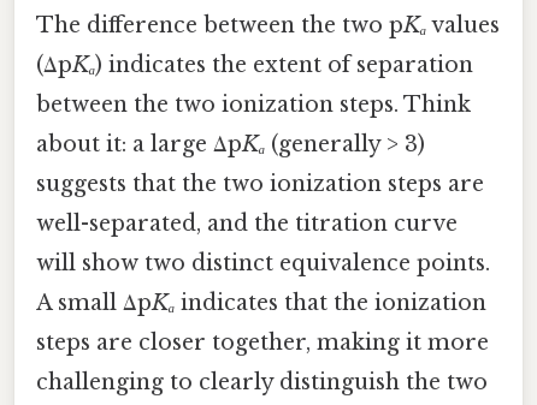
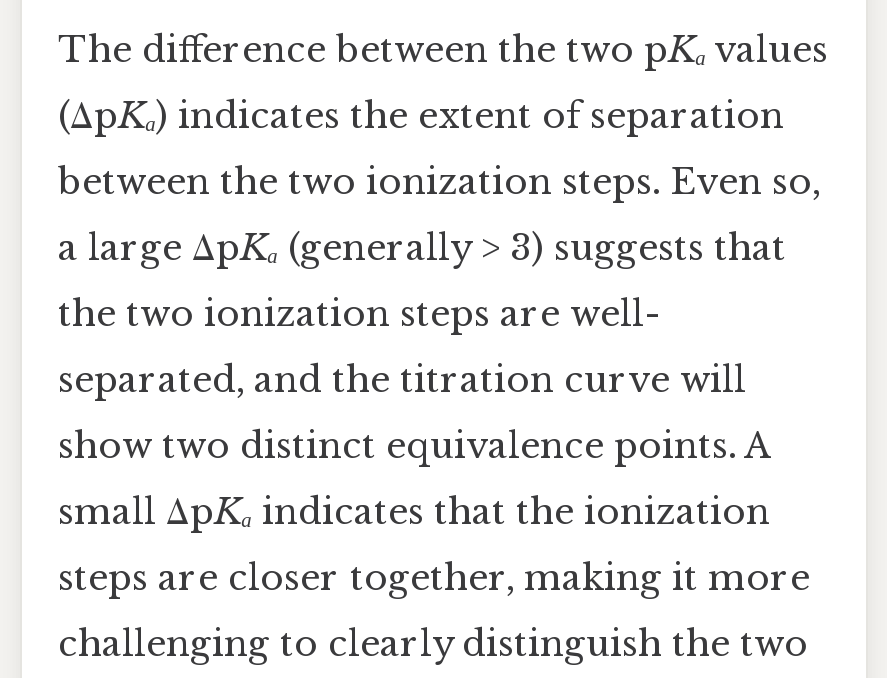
- between the two ionization steps. Think
+ between the two ionization steps. Even so,

- about it: a large ΔpKₐ (generally > 3)
+ a large ΔpKₐ (generally > 3) suggests that

- suggests that the two ionization steps are
+ the two ionization steps are well-

- well-separated, and the titration curve
+ separated, and the titration curve will

- will show two distinct equivalence points.
+ show two distinct equivalence points. A

- A small ΔpKₐ indicates that the ionization
+ small ΔpKₐ indicates that the ionization
